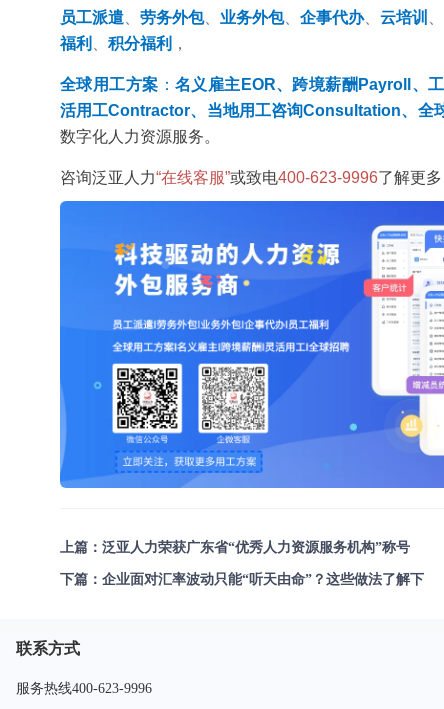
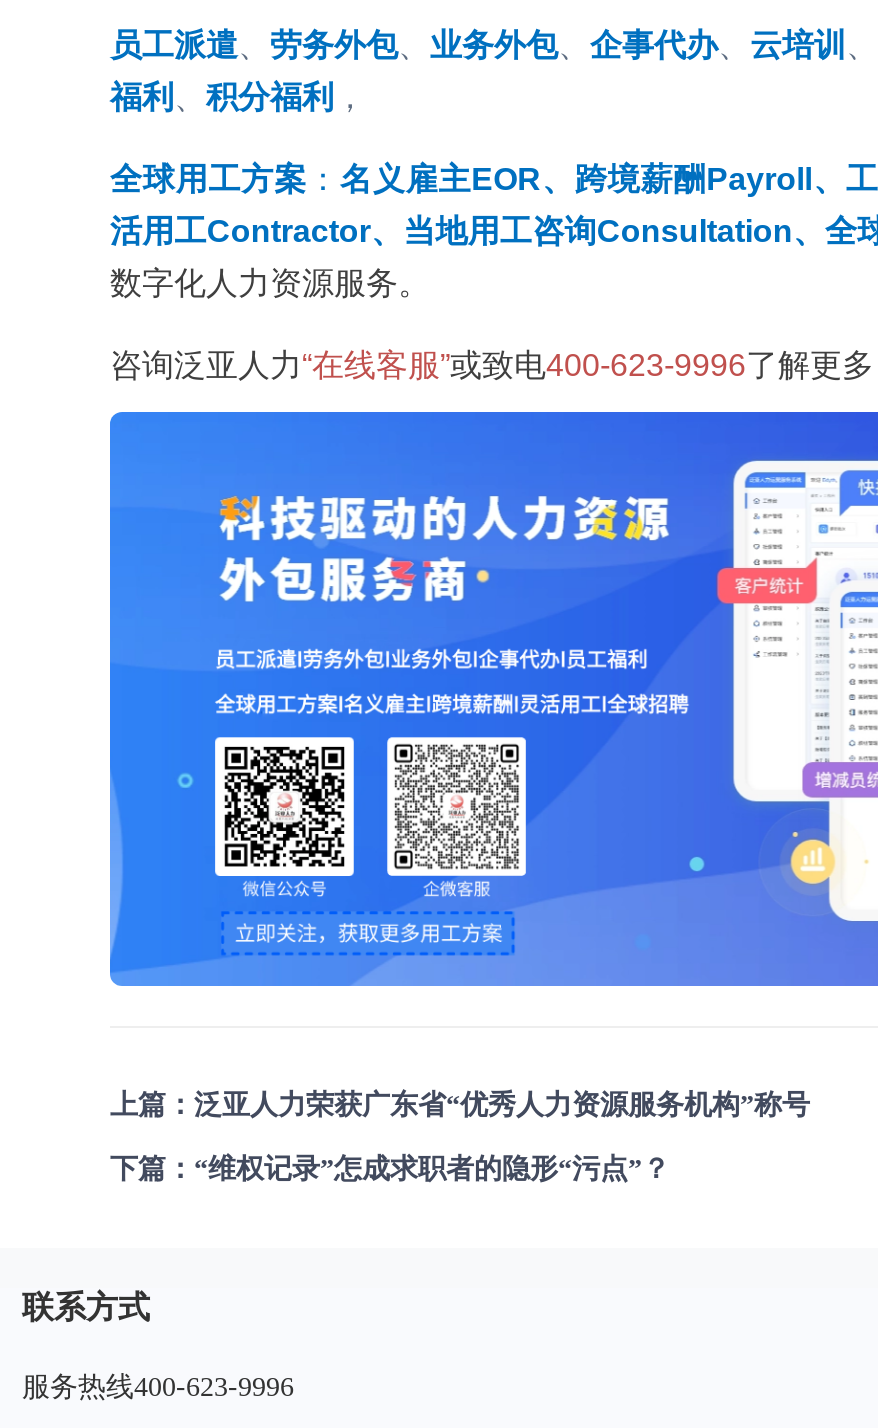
- 下篇：企业面对汇率波动只能“听天由命”？这些做法了解下
+ 下篇：“维权记录”怎成求职者的隐形“污点”？
